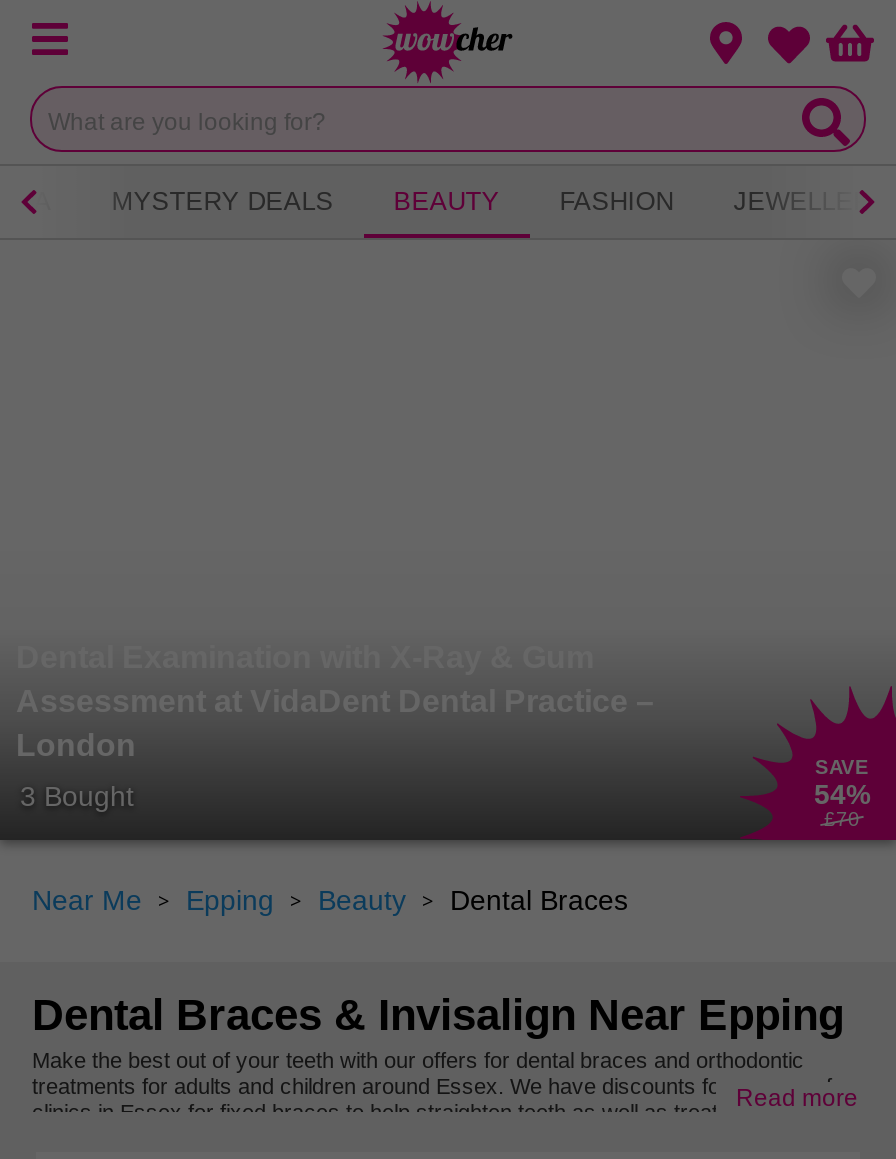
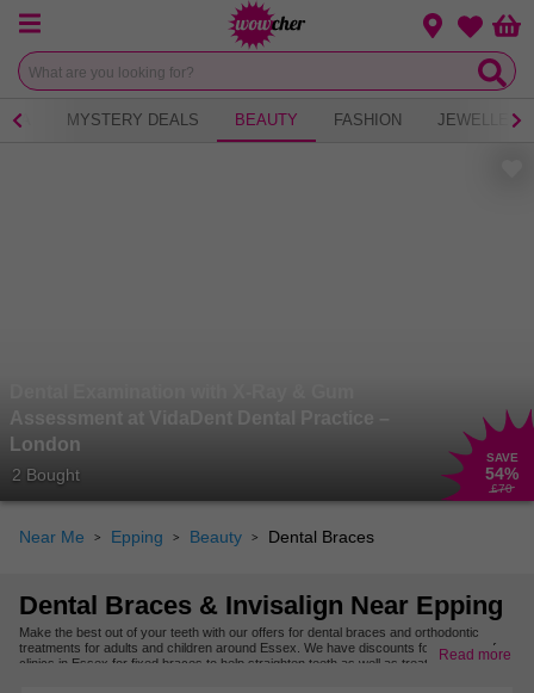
- 3 Bought
+ 2 Bought
